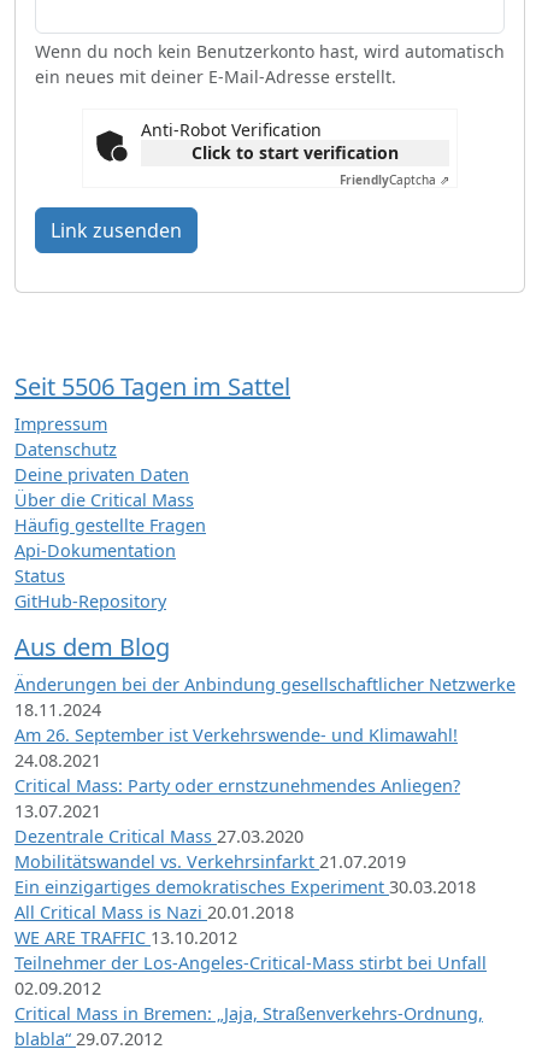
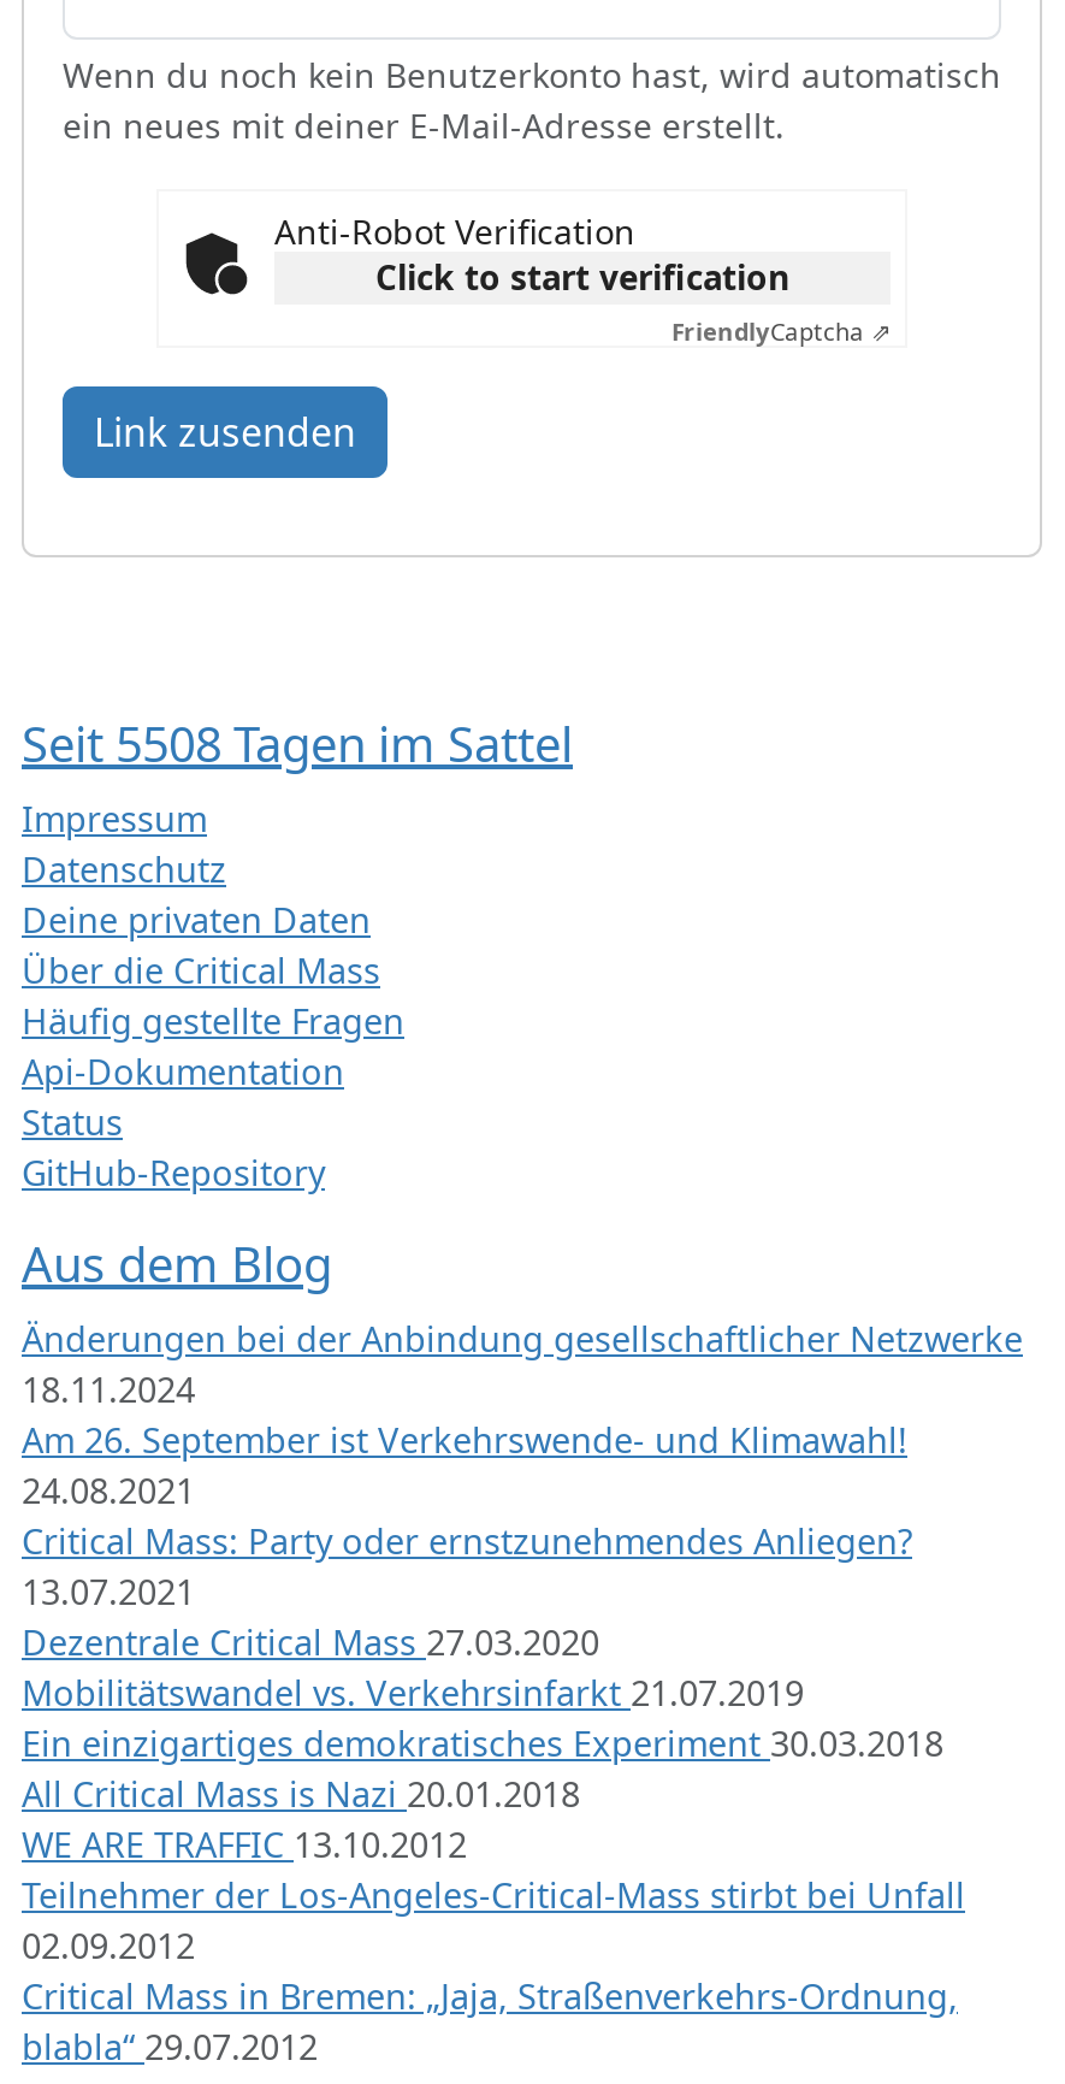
- Seit 5506 Tagen im Sattel
+ Seit 5508 Tagen im Sattel
